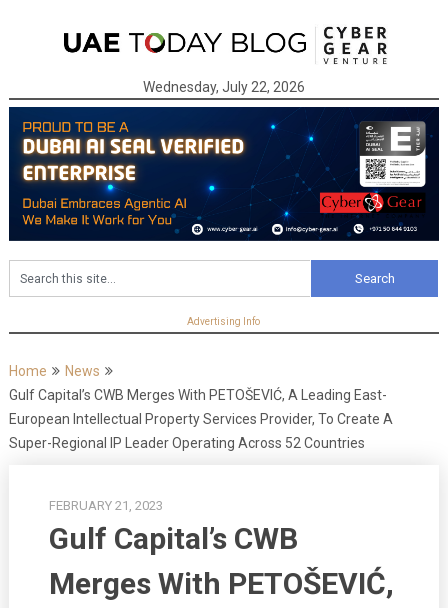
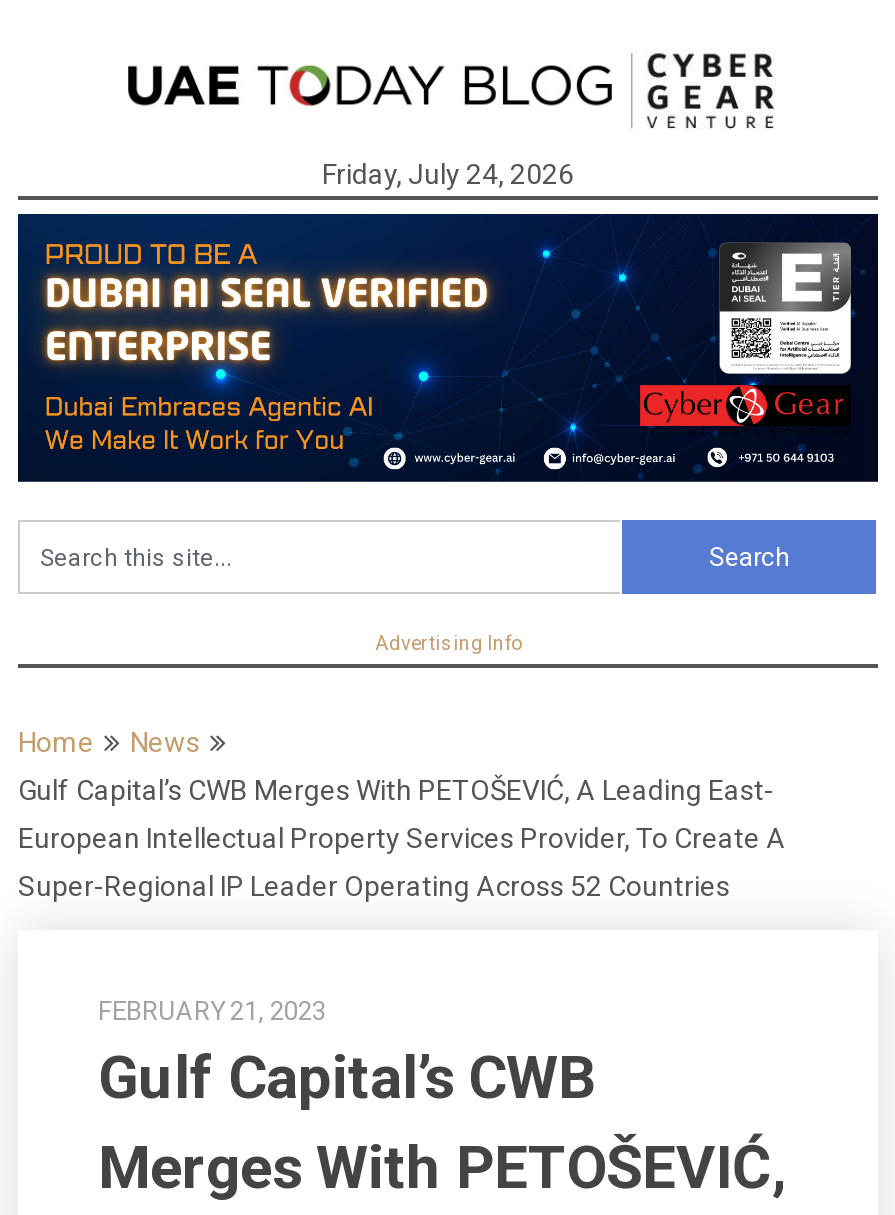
- Wednesday, July 22, 2026
+ Friday, July 24, 2026
